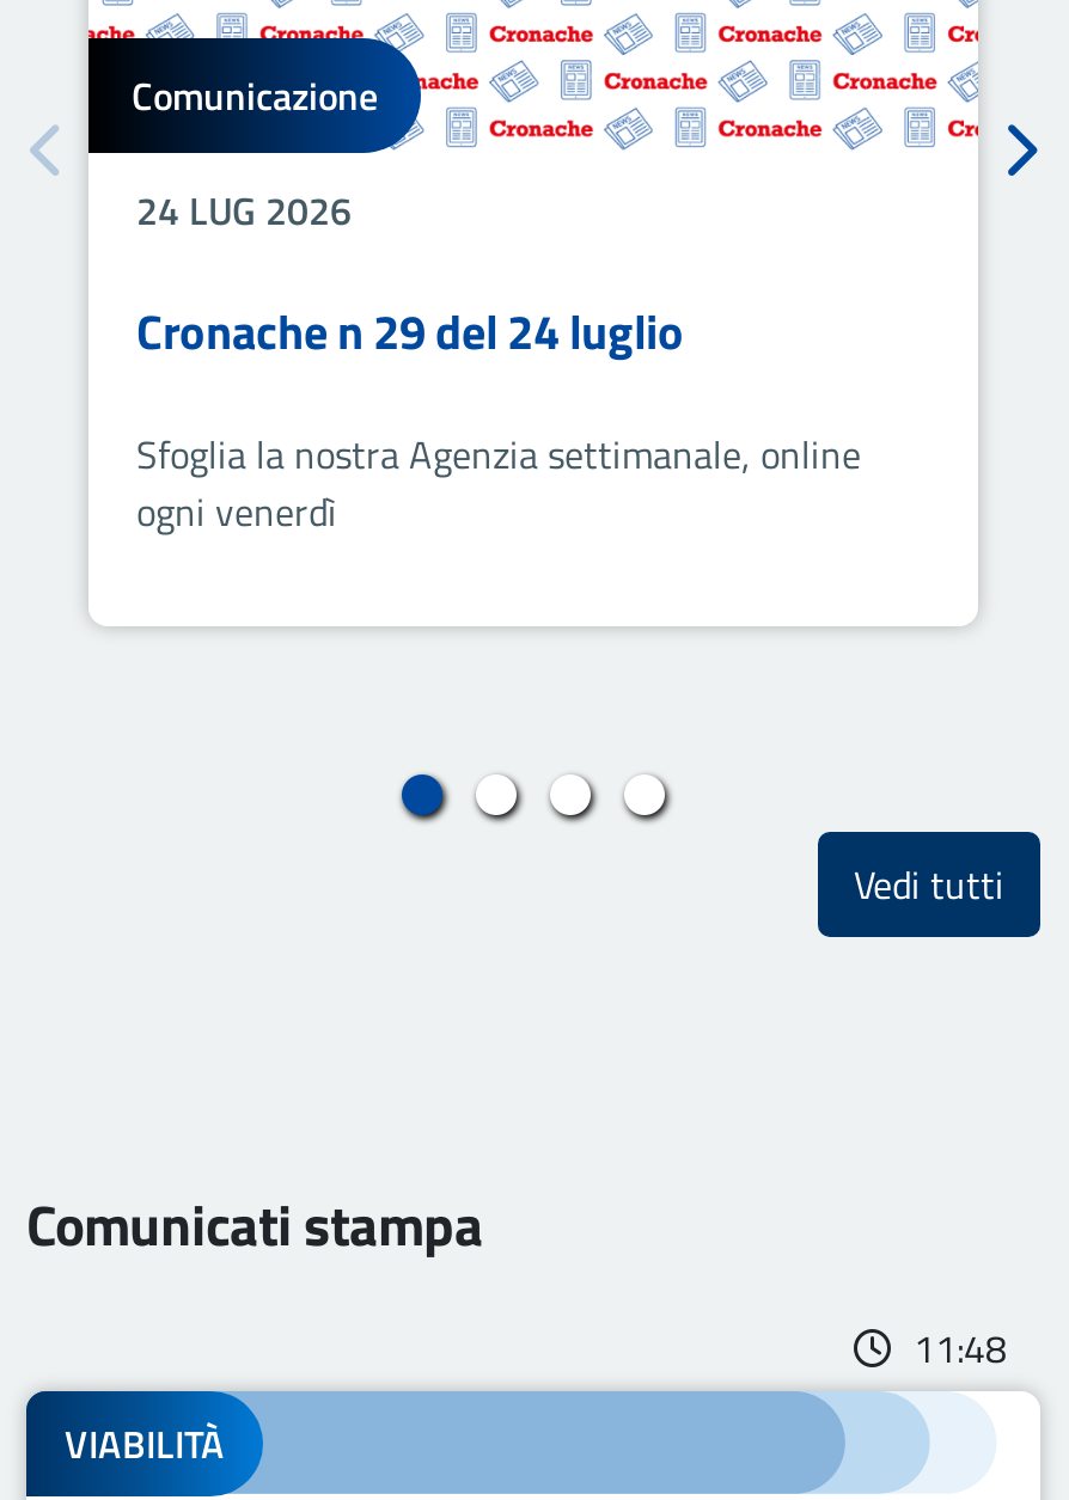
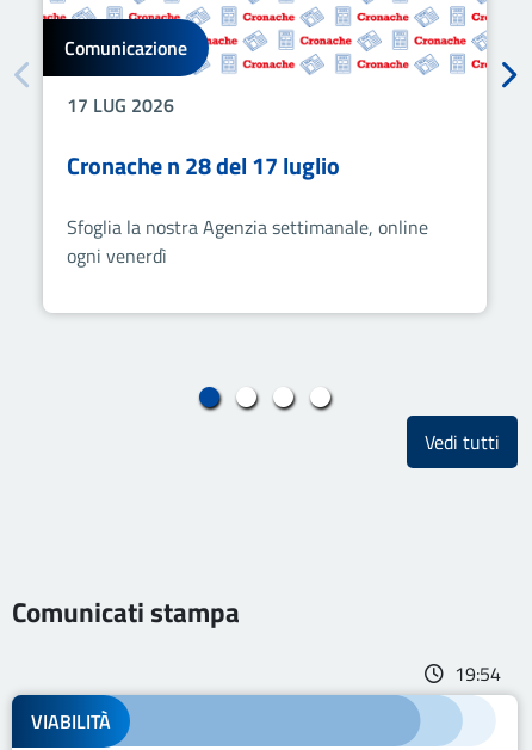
- 24 LUG 2026
+ 17 LUG 2026

- Cronache n 29 del 24 luglio
+ Cronache n 28 del 17 luglio

- 11:48
+ 19:54
